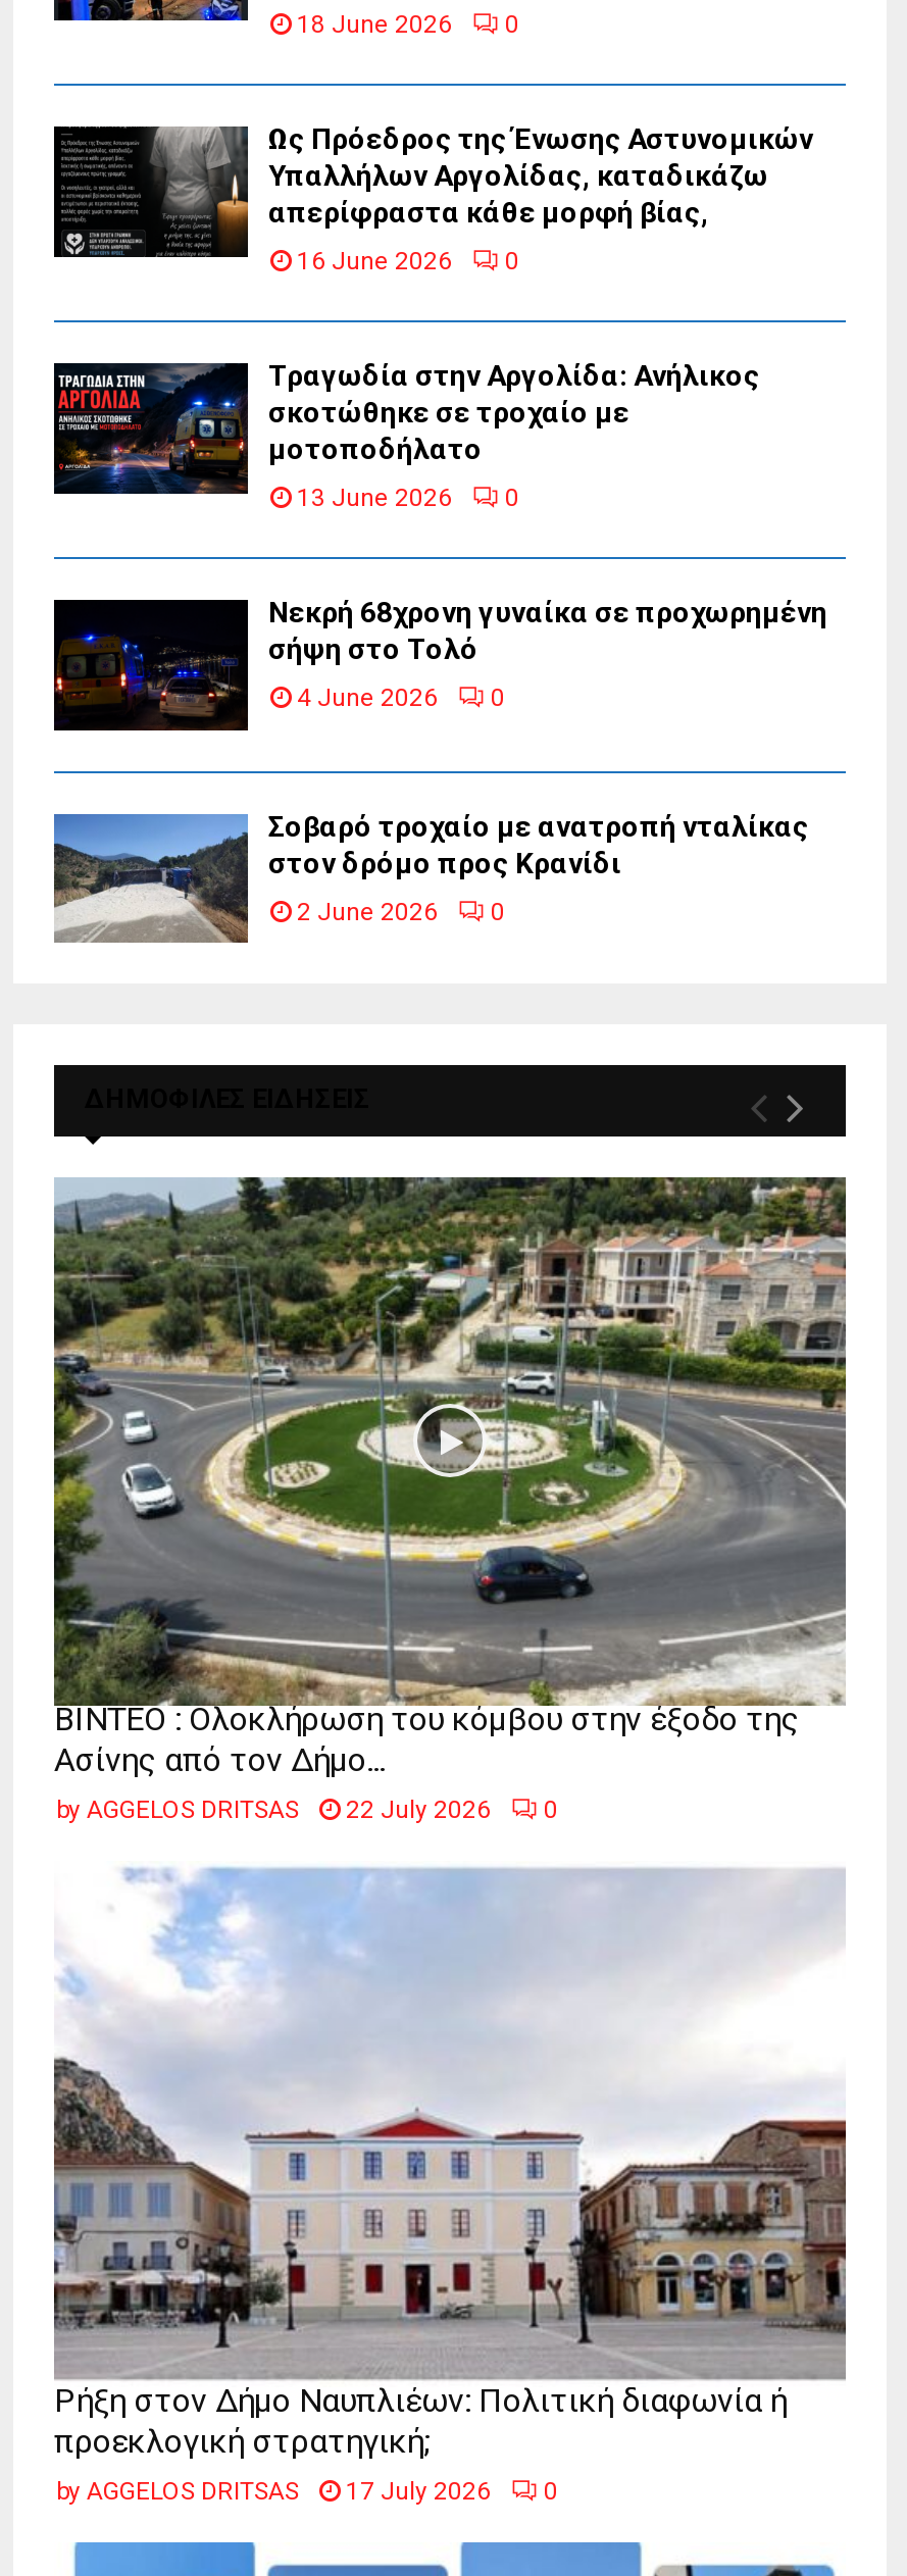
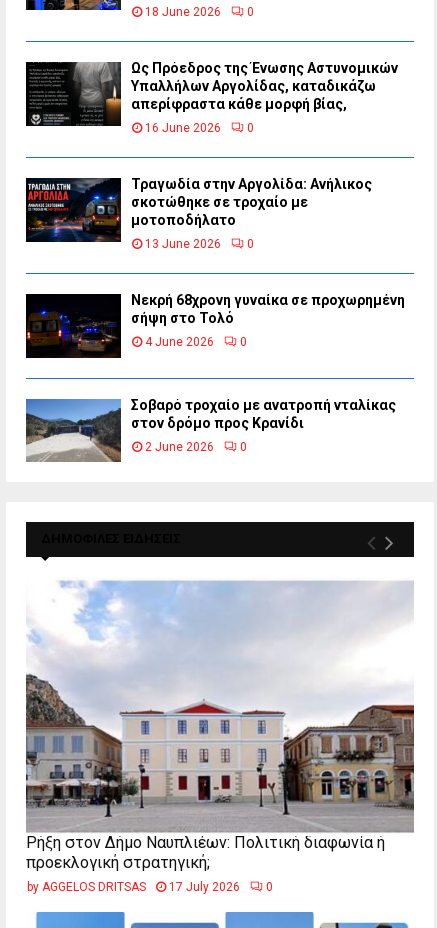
- [image]
- ΒΙΝΤΕΟ : Ολοκλήρωση του κόμβου στην έξοδο της
- Ασίνης από τον Δήμο...
- by AGGELOS DRITSAS
- 22 July 2026
- 0
